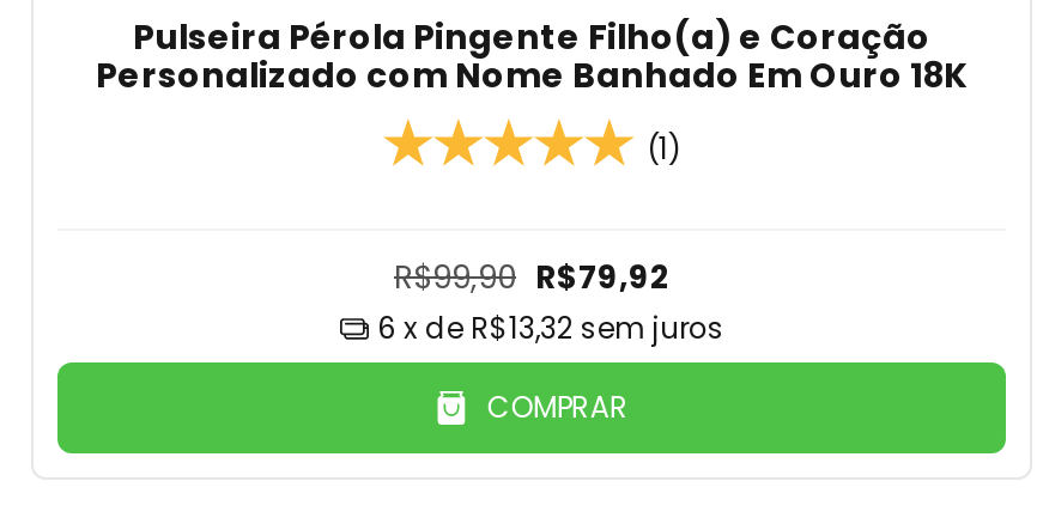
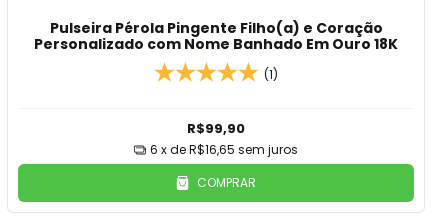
- R$99,90 R$79,92
- 6 x de R$13,32 sem juros
+ R$99,90
+ 6 x de R$16,65 sem juros
